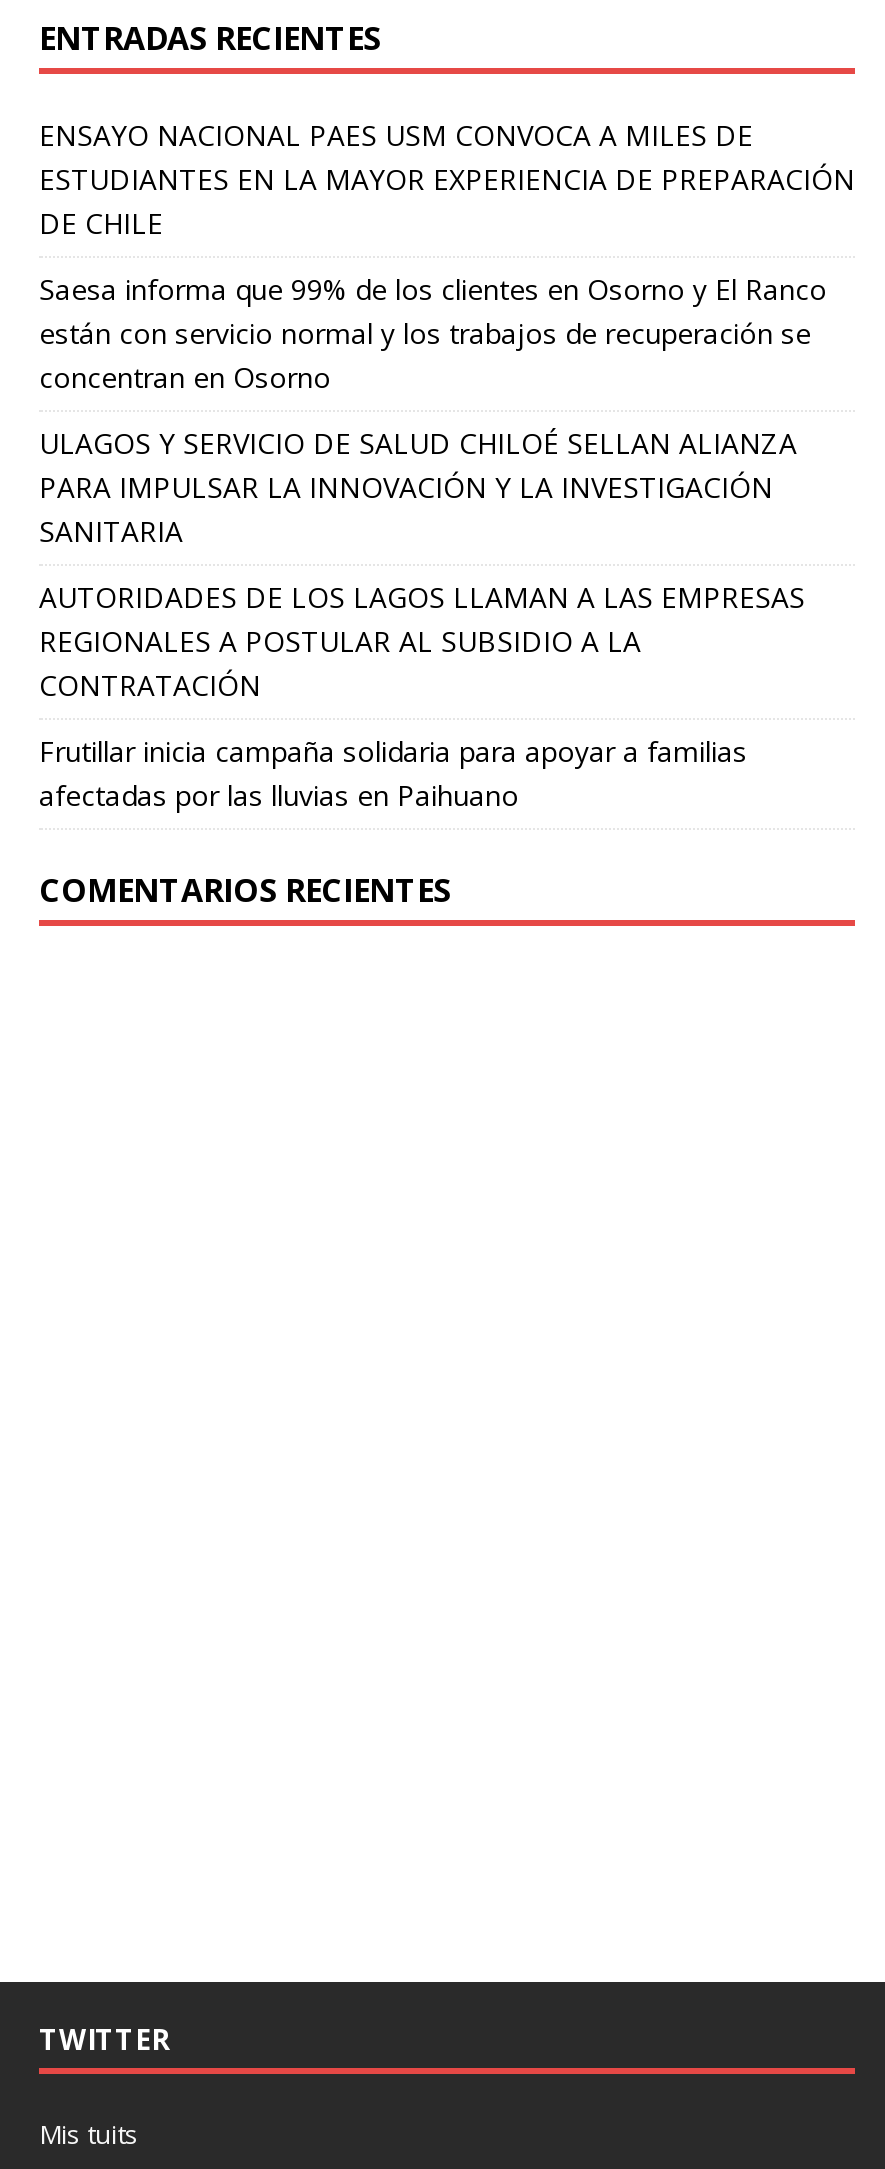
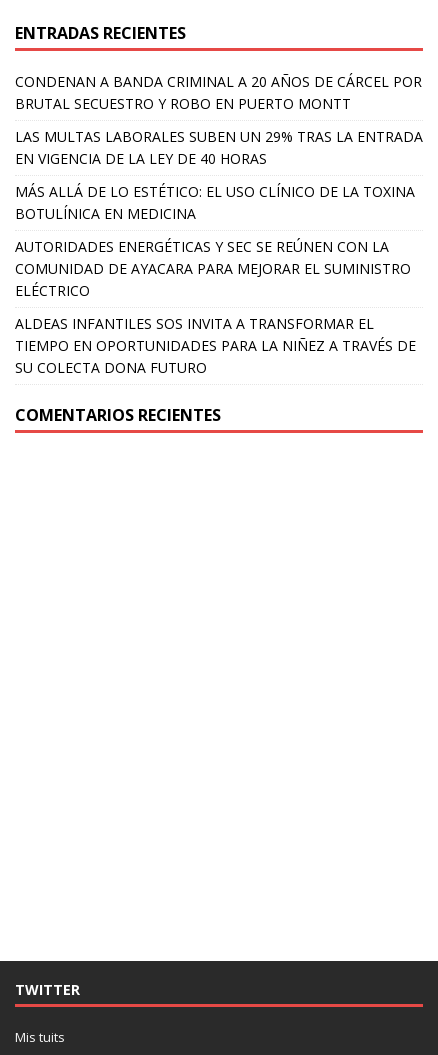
- ENSAYO NACIONAL PAES USM CONVOCA A MILES DE
- ESTUDIANTES EN LA MAYOR EXPERIENCIA DE PREPARACIÓN
- DE CHILE
+ CONDENAN A BANDA CRIMINAL A 20 AÑOS DE CÁRCEL POR
+ BRUTAL SECUESTRO Y ROBO EN PUERTO MONTT

- Saesa informa que 99% de los clientes en Osorno y El Ranco
- están con servicio normal y los trabajos de recuperación se
- concentran en Osorno
+ LAS MULTAS LABORALES SUBEN UN 29% TRAS LA ENTRADA
+ EN VIGENCIA DE LA LEY DE 40 HORAS

- ULAGOS Y SERVICIO DE SALUD CHILOÉ SELLAN ALIANZA
- PARA IMPULSAR LA INNOVACIÓN Y LA INVESTIGACIÓN
- SANITARIA
+ MÁS ALLÁ DE LO ESTÉTICO: EL USO CLÍNICO DE LA TOXINA
+ BOTULÍNICA EN MEDICINA

- AUTORIDADES DE LOS LAGOS LLAMAN A LAS EMPRESAS
- REGIONALES A POSTULAR AL SUBSIDIO A LA
- CONTRATACIÓN
+ AUTORIDADES ENERGÉTICAS Y SEC SE REÚNEN CON LA
+ COMUNIDAD DE AYACARA PARA MEJORAR EL SUMINISTRO
+ ELÉCTRICO

- Frutillar inicia campaña solidaria para apoyar a familias
- afectadas por las lluvias en Paihuano
+ ALDEAS INFANTILES SOS INVITA A TRANSFORMAR EL
+ TIEMPO EN OPORTUNIDADES PARA LA NIÑEZ A TRAVÉS DE
+ SU COLECTA DONA FUTURO
